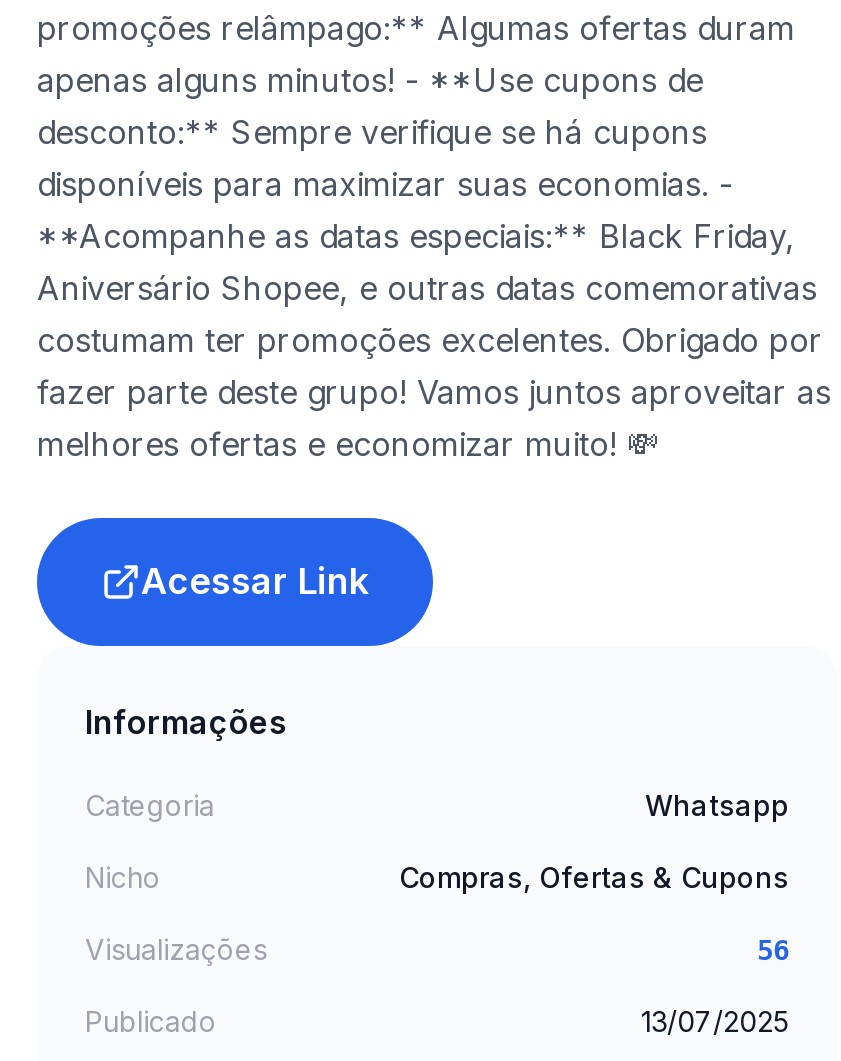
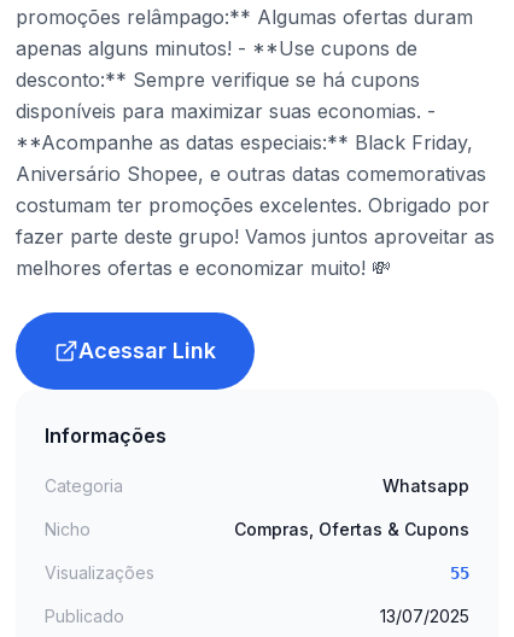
- 56
+ 55
